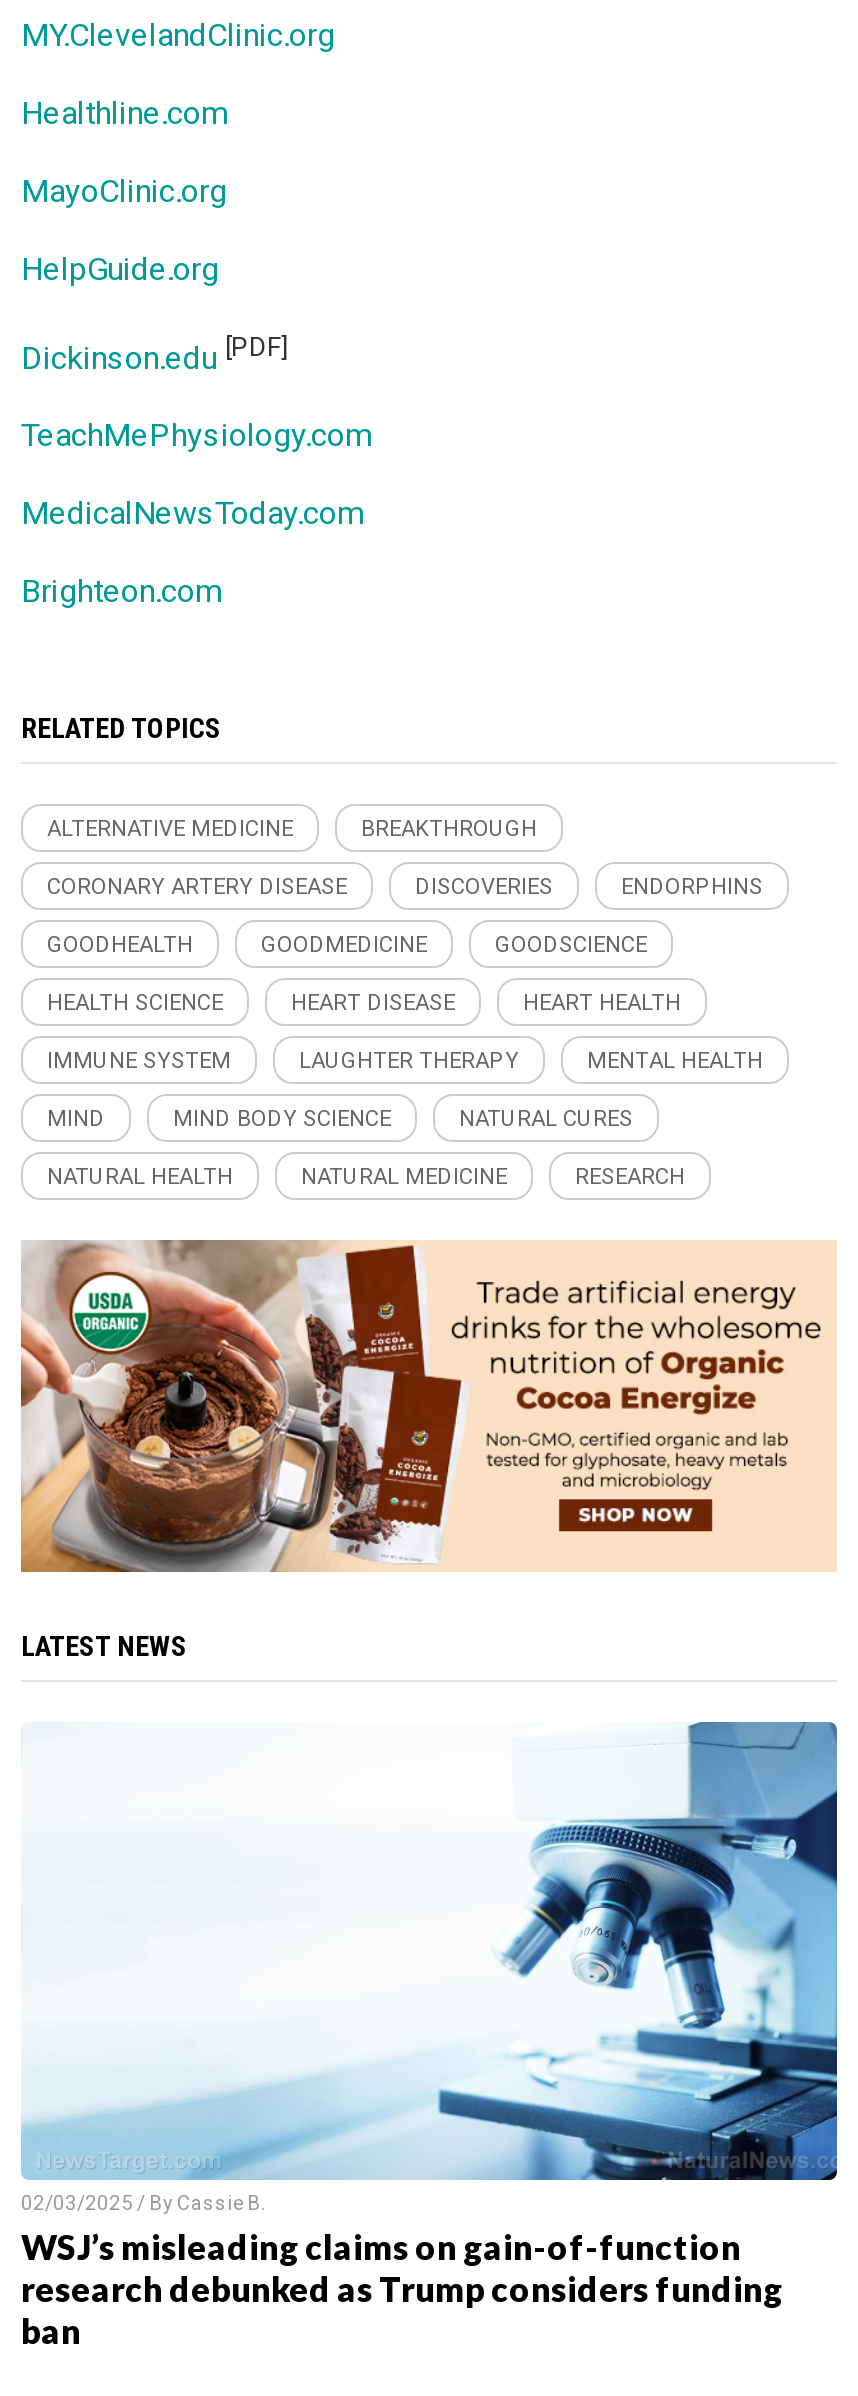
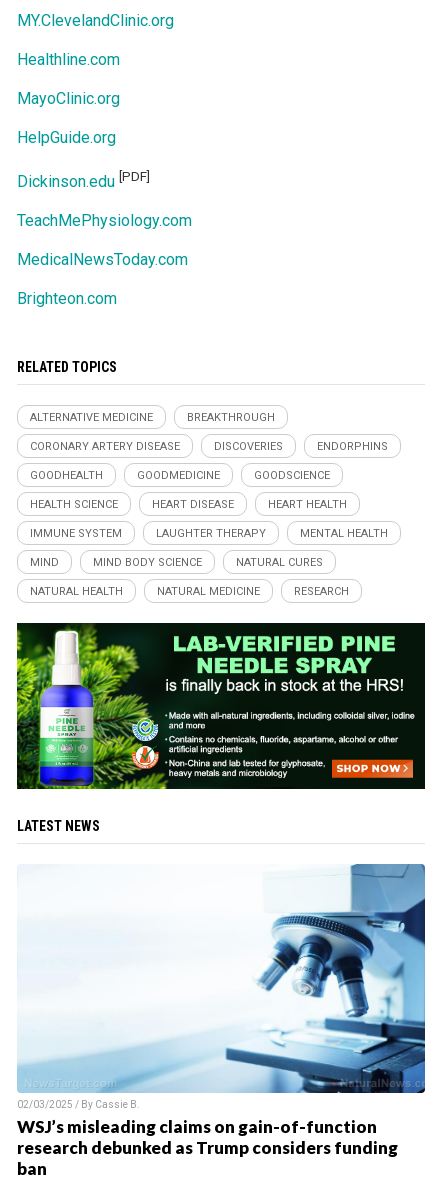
- [image]
+ [image]
